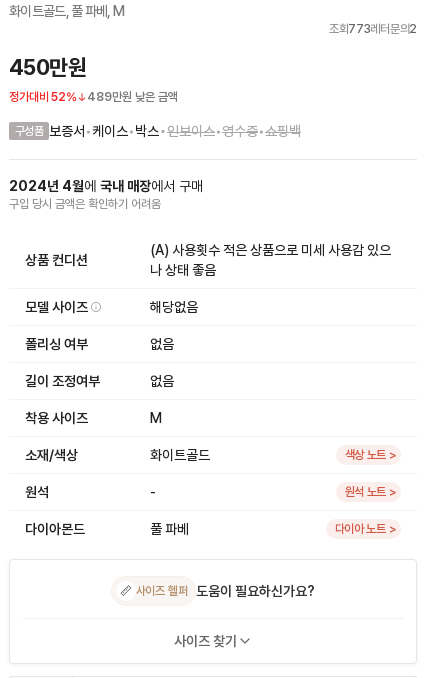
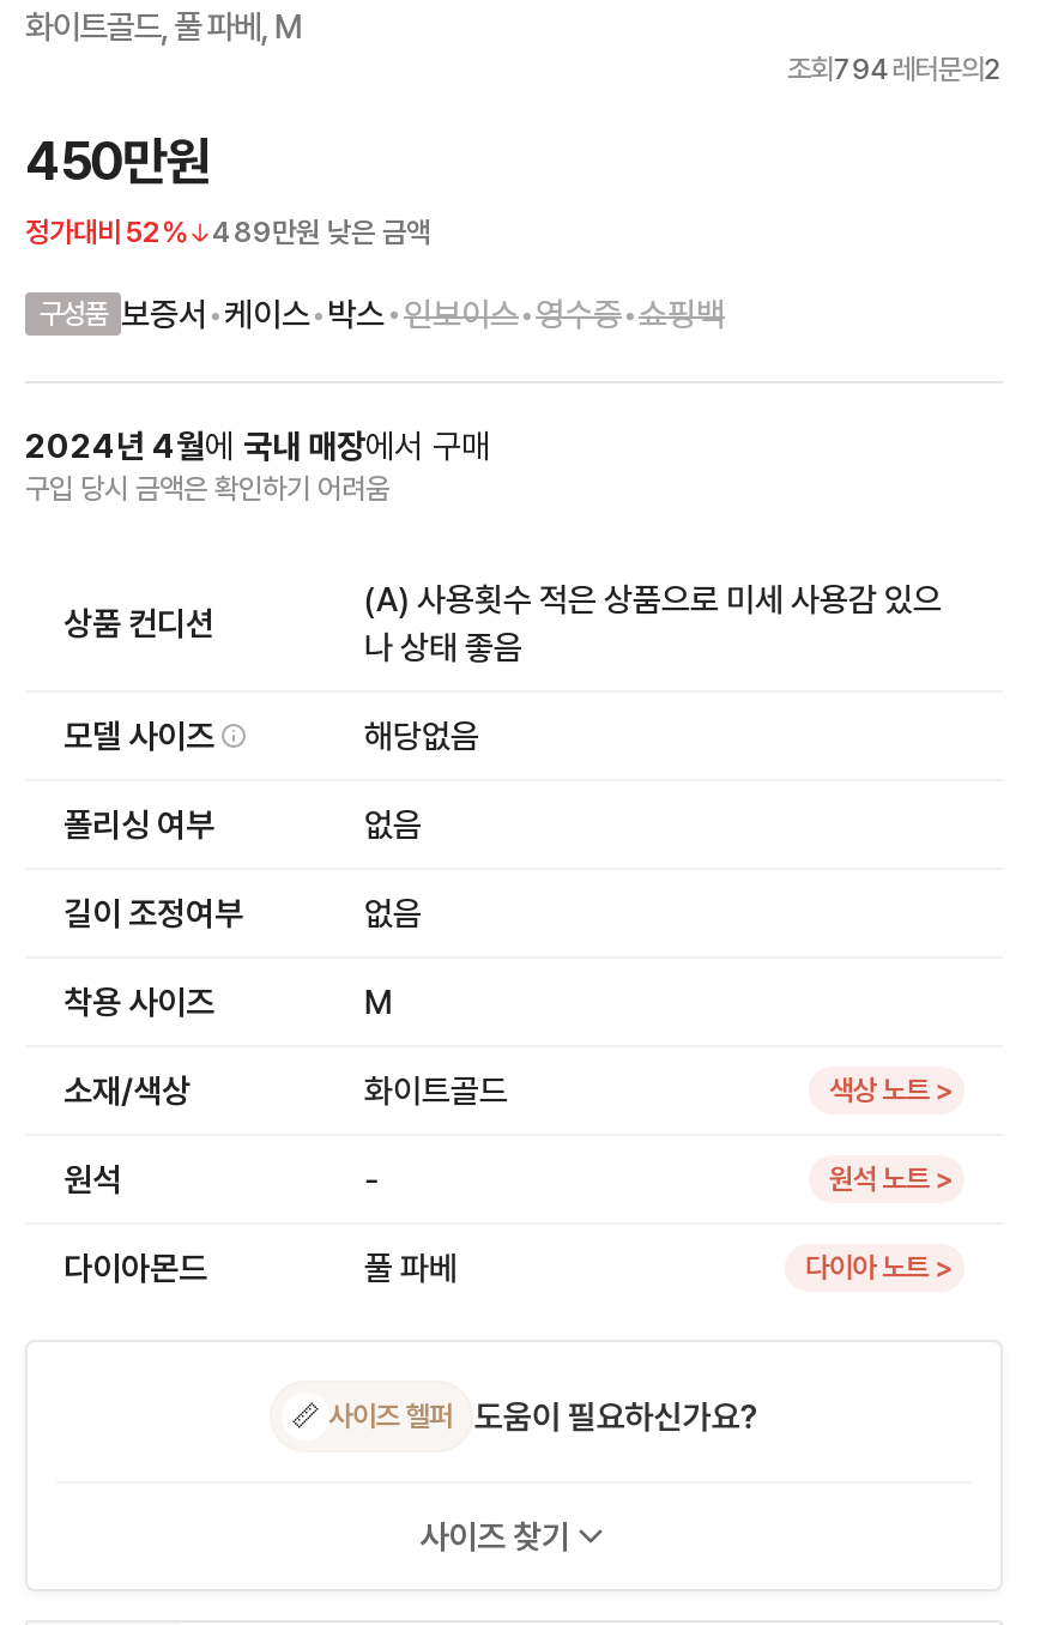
- 조회773 레터문의2
+ 조회794 레터문의2
